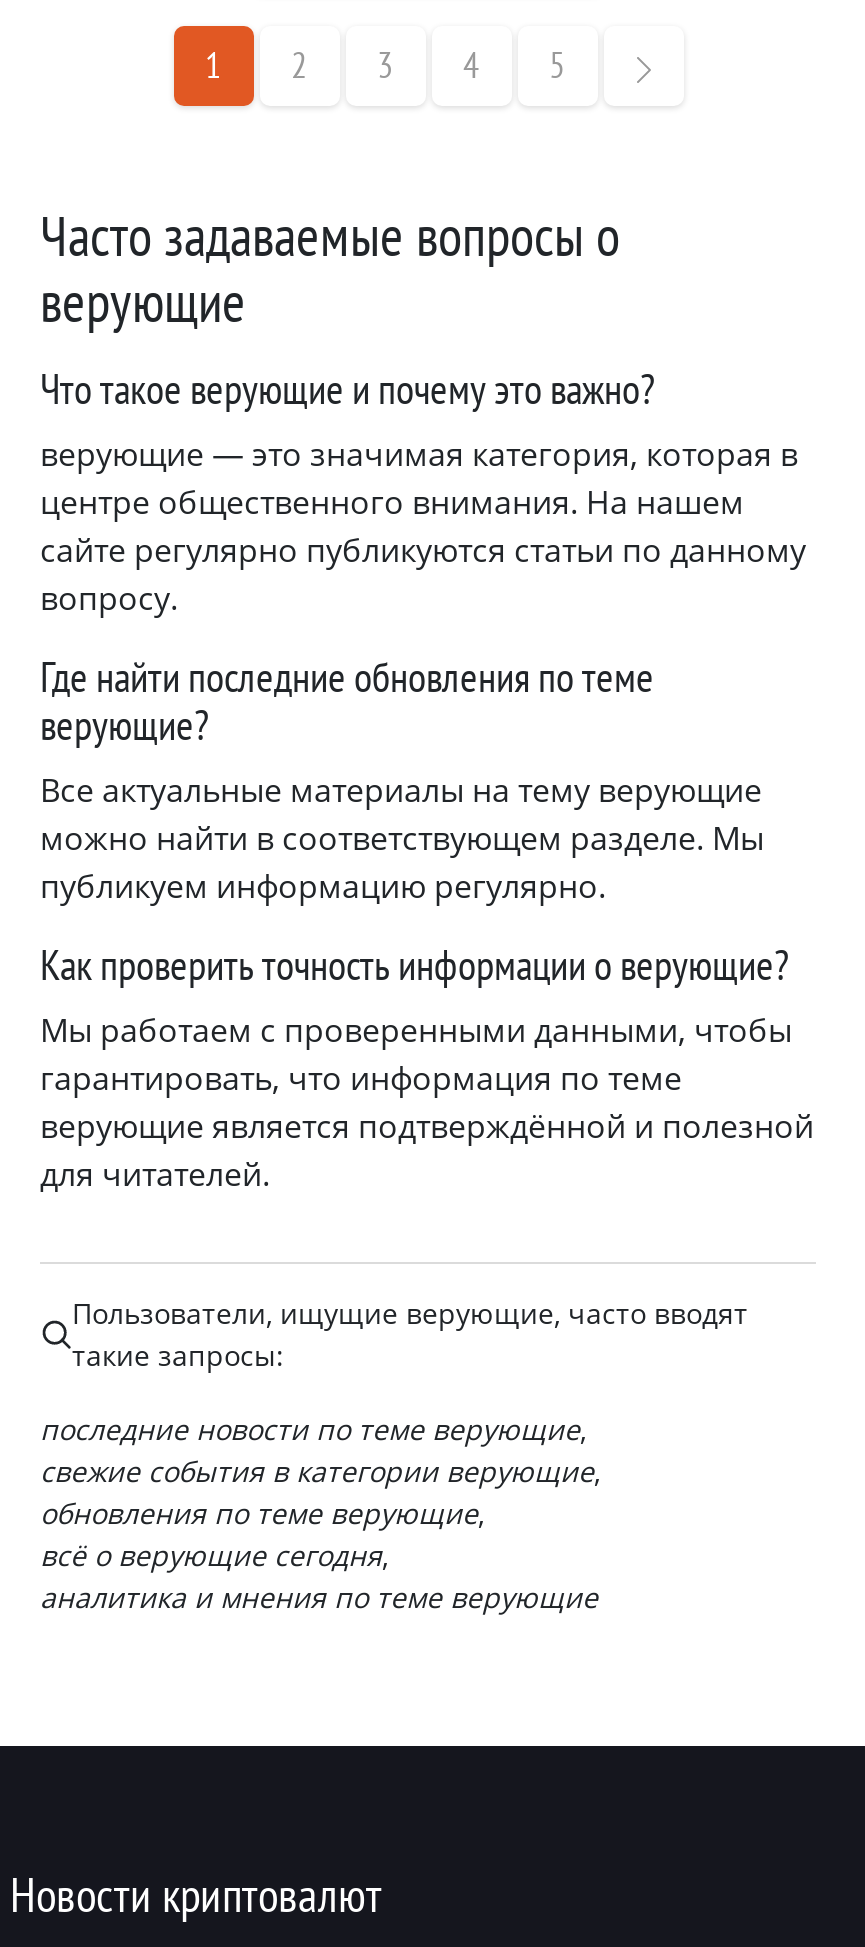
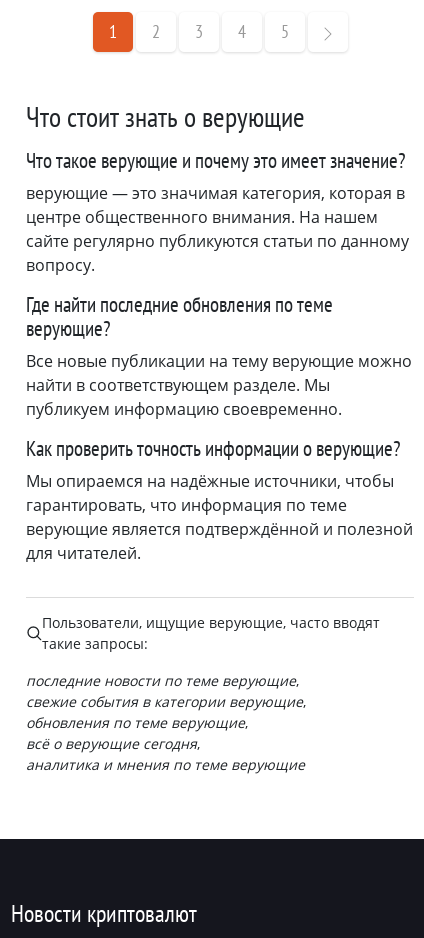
- Часто задаваемые вопросы о
- верующие
- Что такое верующие и почему это важно?
+ Что стоит знать о верующие
+ Что такое верующие и почему это имеет значение?

- Все актуальные материалы на тему верующие
- можно найти в соответствующем разделе. Мы
- публикуем информацию регулярно.
+ Все новые публикации на тему верующие можно
+ найти в соответствующем разделе. Мы
+ публикуем информацию своевременно.

- Мы работаем с проверенными данными, чтобы
+ Мы опираемся на надёжные источники, чтобы
